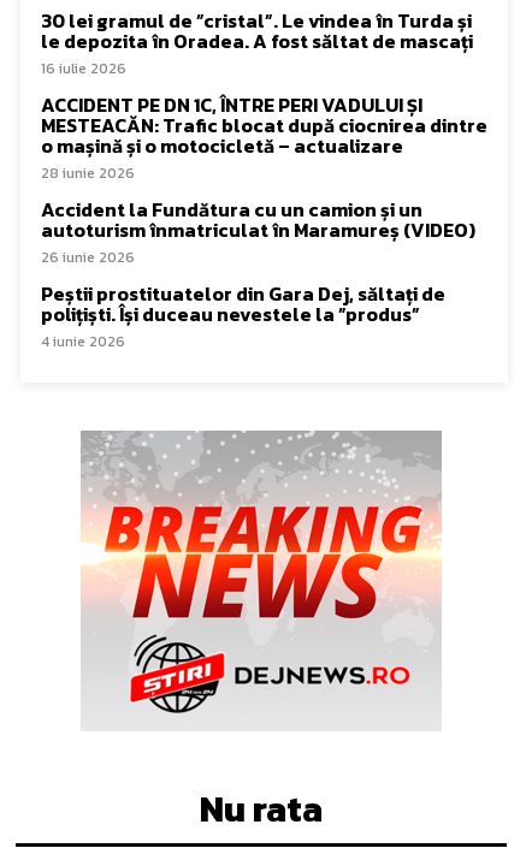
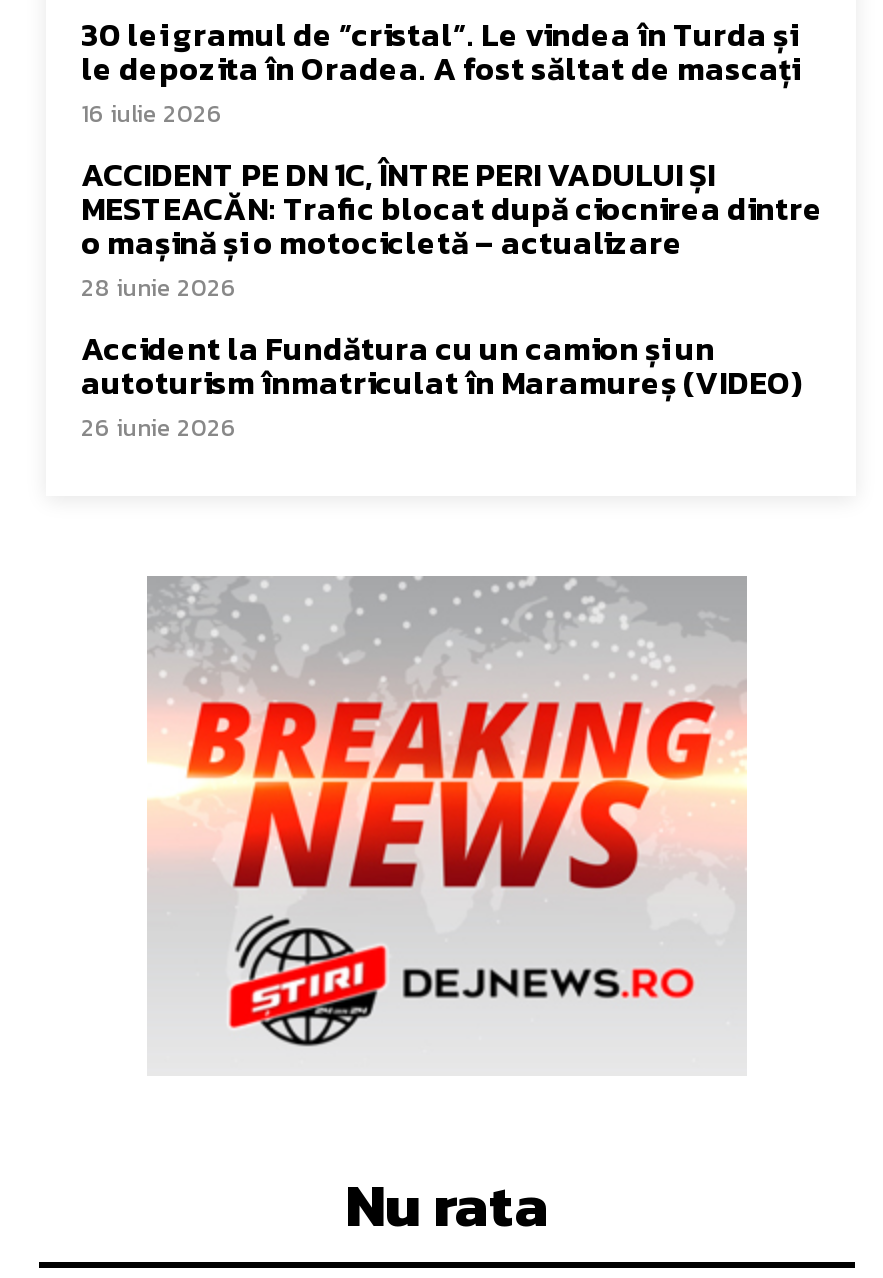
- Peștii prostituatelor din Gara Dej, săltați de
- polițiști. Își duceau nevestele la ”produs”
- 4 iunie 2026
